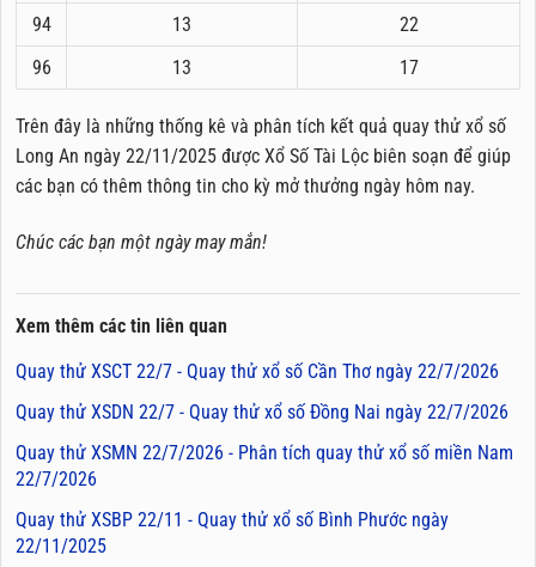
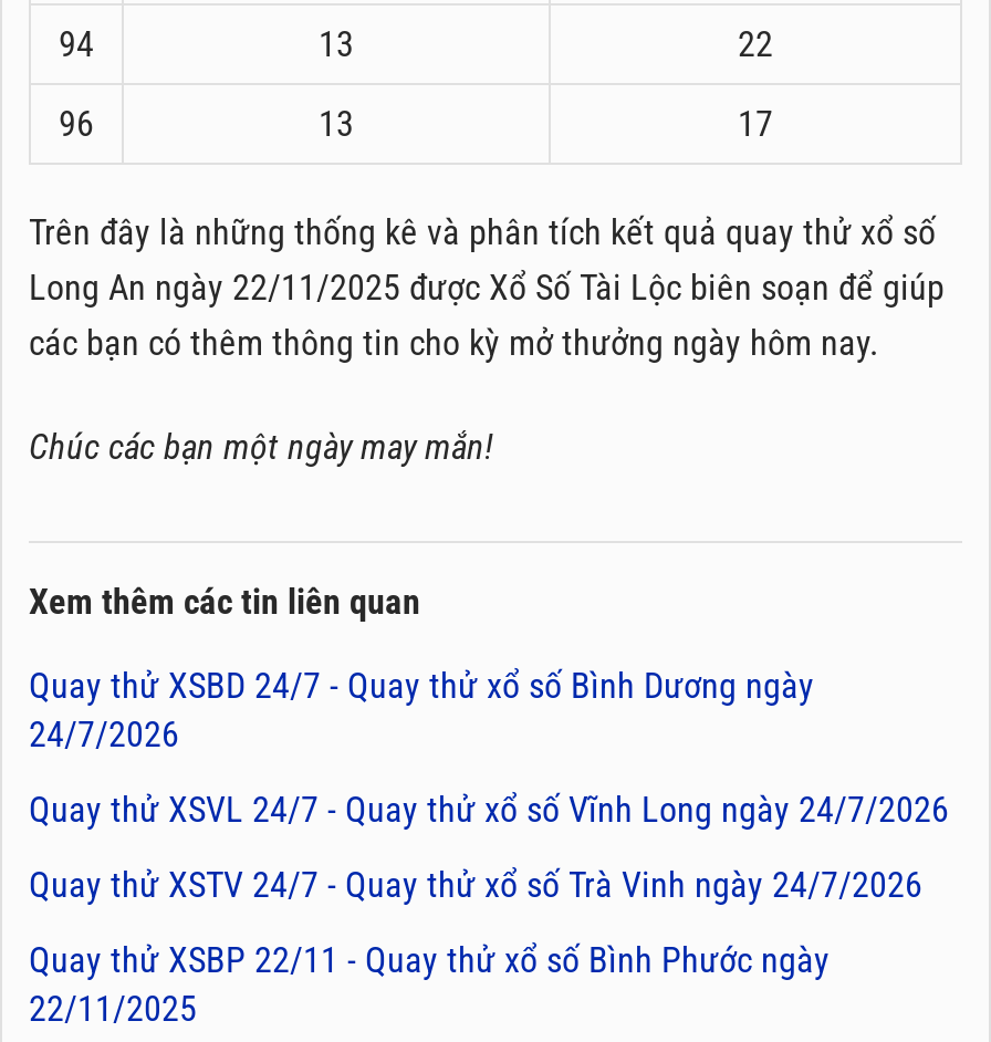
- Quay thử XSCT 22/7 - Quay thử xổ số Cần Thơ ngày 22/7/2026
+ Quay thử XSBD 24/7 - Quay thử xổ số Bình Dương ngày
+ 24/7/2026

- Quay thử XSDN 22/7 - Quay thử xổ số Đồng Nai ngày 22/7/2026
+ Quay thử XSVL 24/7 - Quay thử xổ số Vĩnh Long ngày 24/7/2026

- Quay thử XSMN 22/7/2026 - Phân tích quay thử xổ số miền Nam
- 22/7/2026
+ Quay thử XSTV 24/7 - Quay thử xổ số Trà Vinh ngày 24/7/2026
